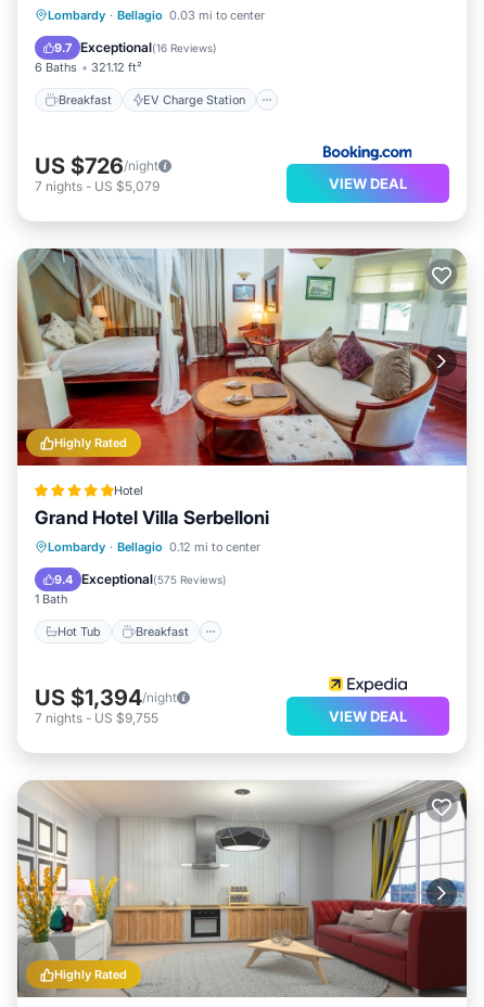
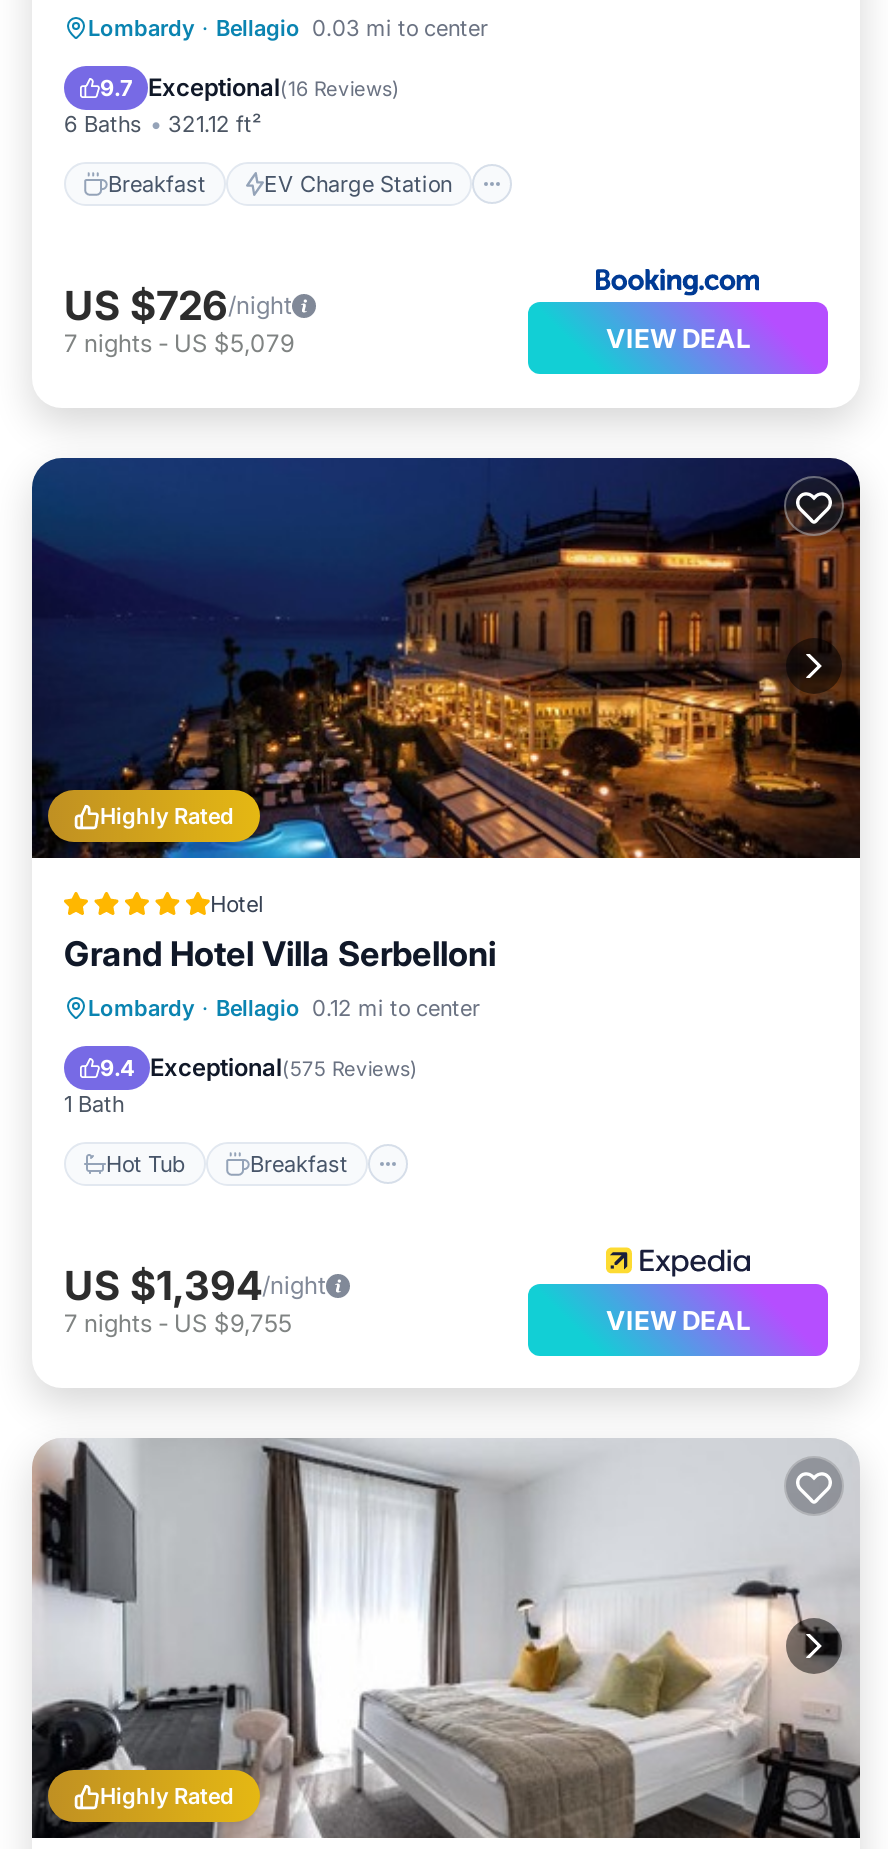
- [image]
+ [image]

- [image]
+ [image]
